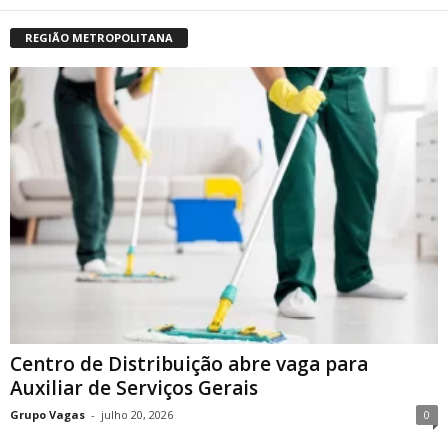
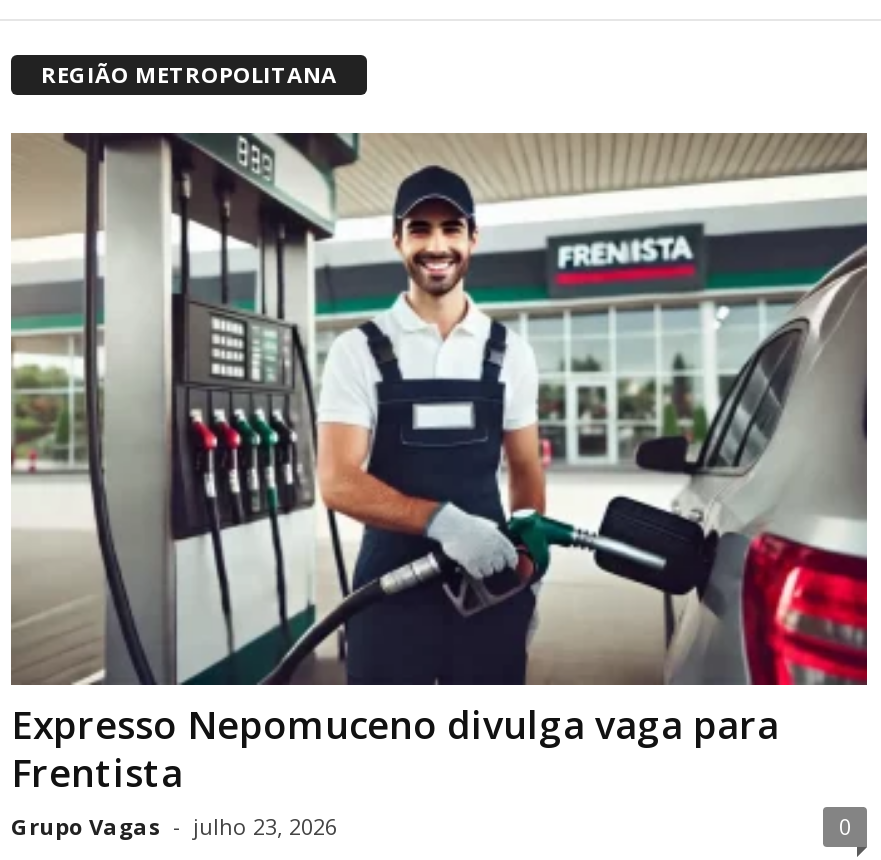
- [image]
- Centro de Distribuição abre vaga para
- Auxiliar de Serviços Gerais
- Grupo Vagas - julho 20, 2026
+ [image]
+ Expresso Nepomuceno divulga vaga para
+ Frentista
+ Grupo Vagas - julho 23, 2026
